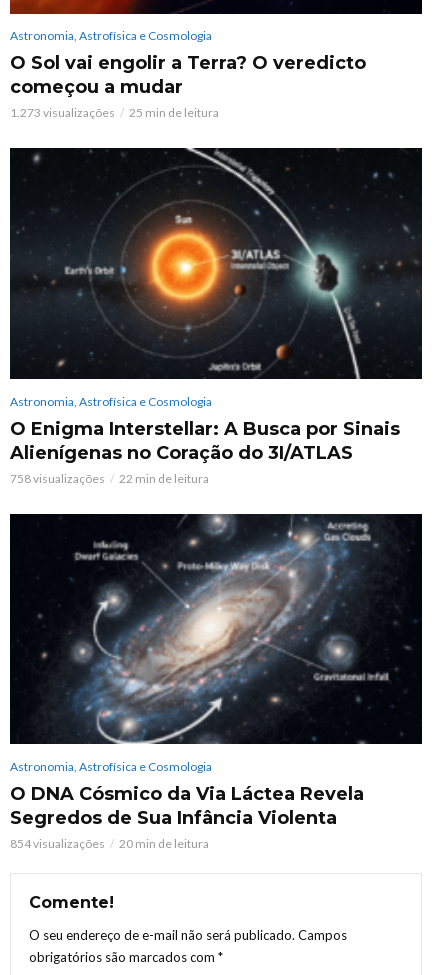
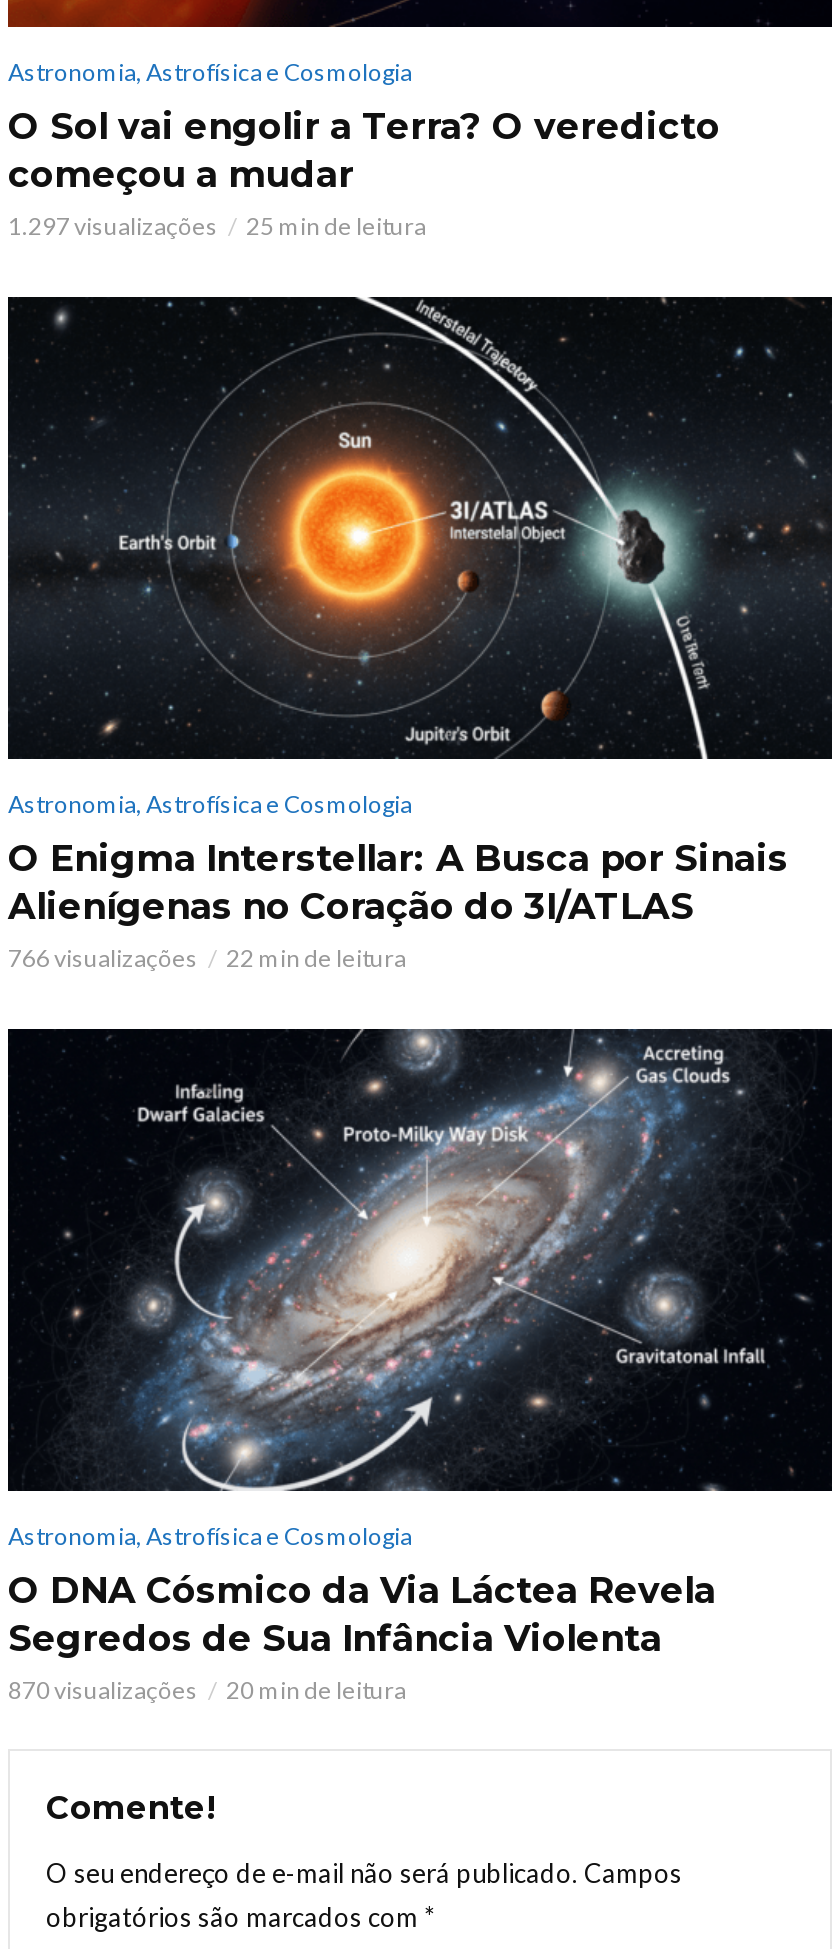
- 1.273 visualizações
+ 1.297 visualizações

- 758 visualizações
+ 766 visualizações

- 854 visualizações
+ 870 visualizações
